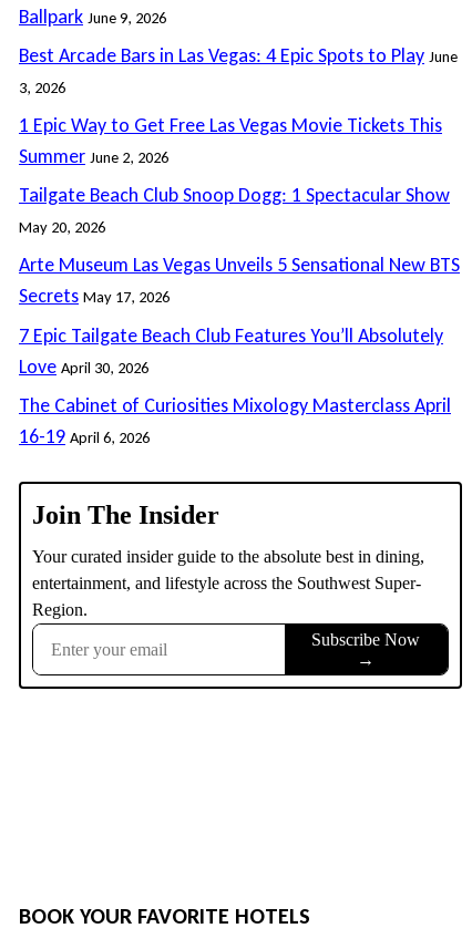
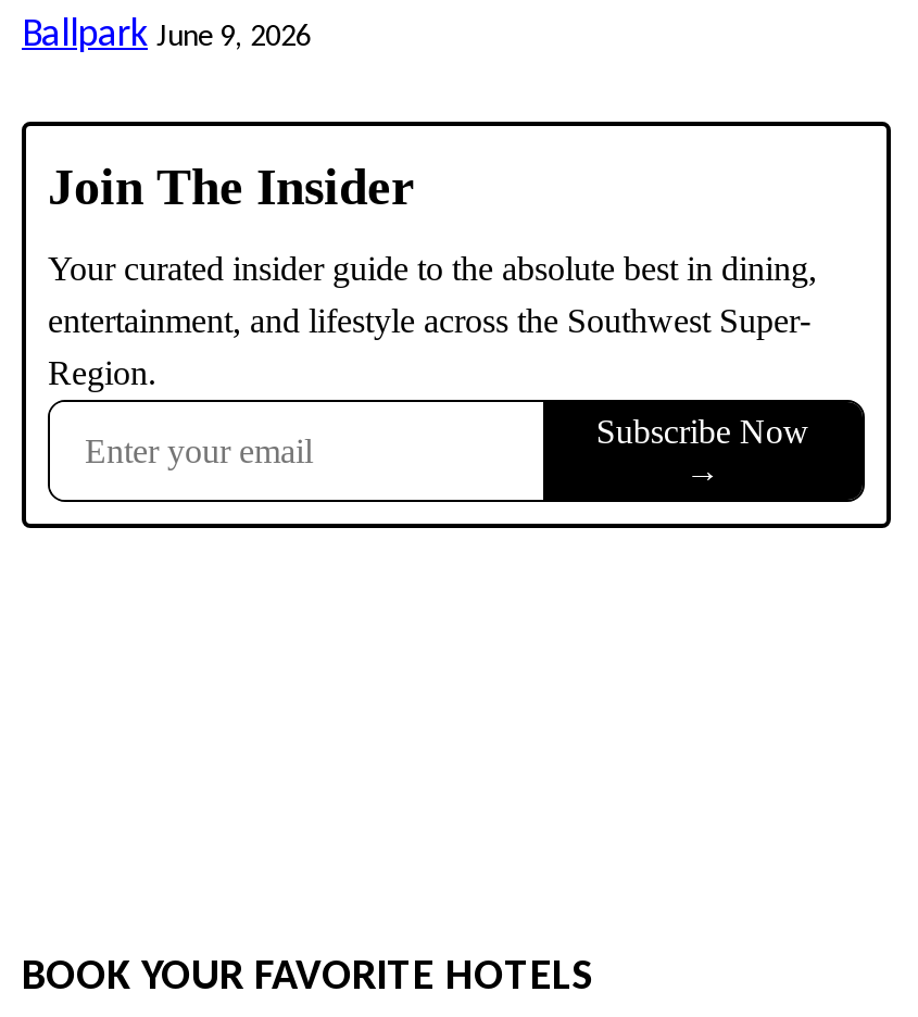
- Best Arcade Bars in Las Vegas: 4 Epic Spots to Play June
- 3, 2026
- 1 Epic Way to Get Free Las Vegas Movie Tickets This
- Summer June 2, 2026
- Tailgate Beach Club Snoop Dogg: 1 Spectacular Show
- May 20, 2026
- Arte Museum Las Vegas Unveils 5 Sensational New BTS
- Secrets May 17, 2026
- 7 Epic Tailgate Beach Club Features You’ll Absolutely
- Love April 30, 2026
- The Cabinet of Curiosities Mixology Masterclass April
- 16-19 April 6, 2026
